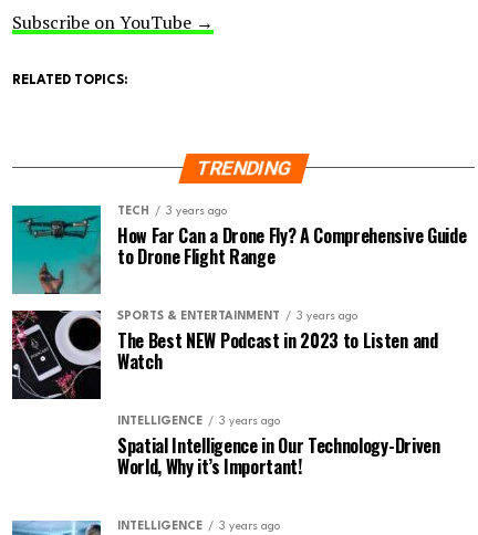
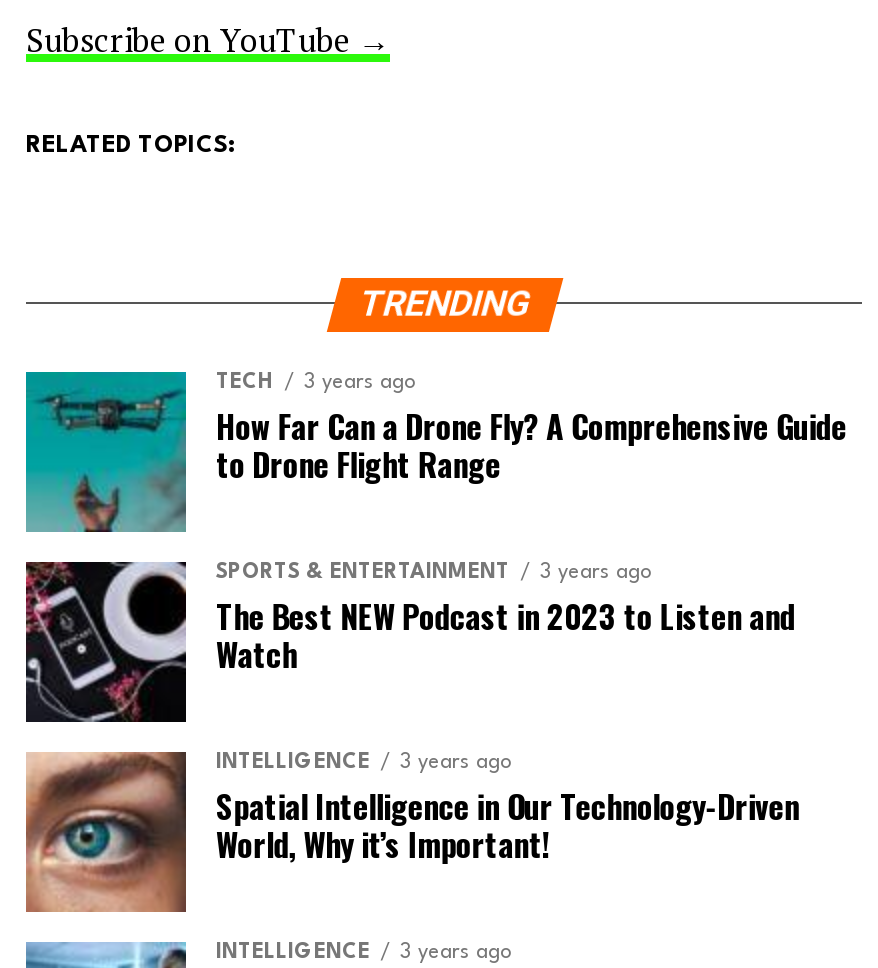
+ [image]
